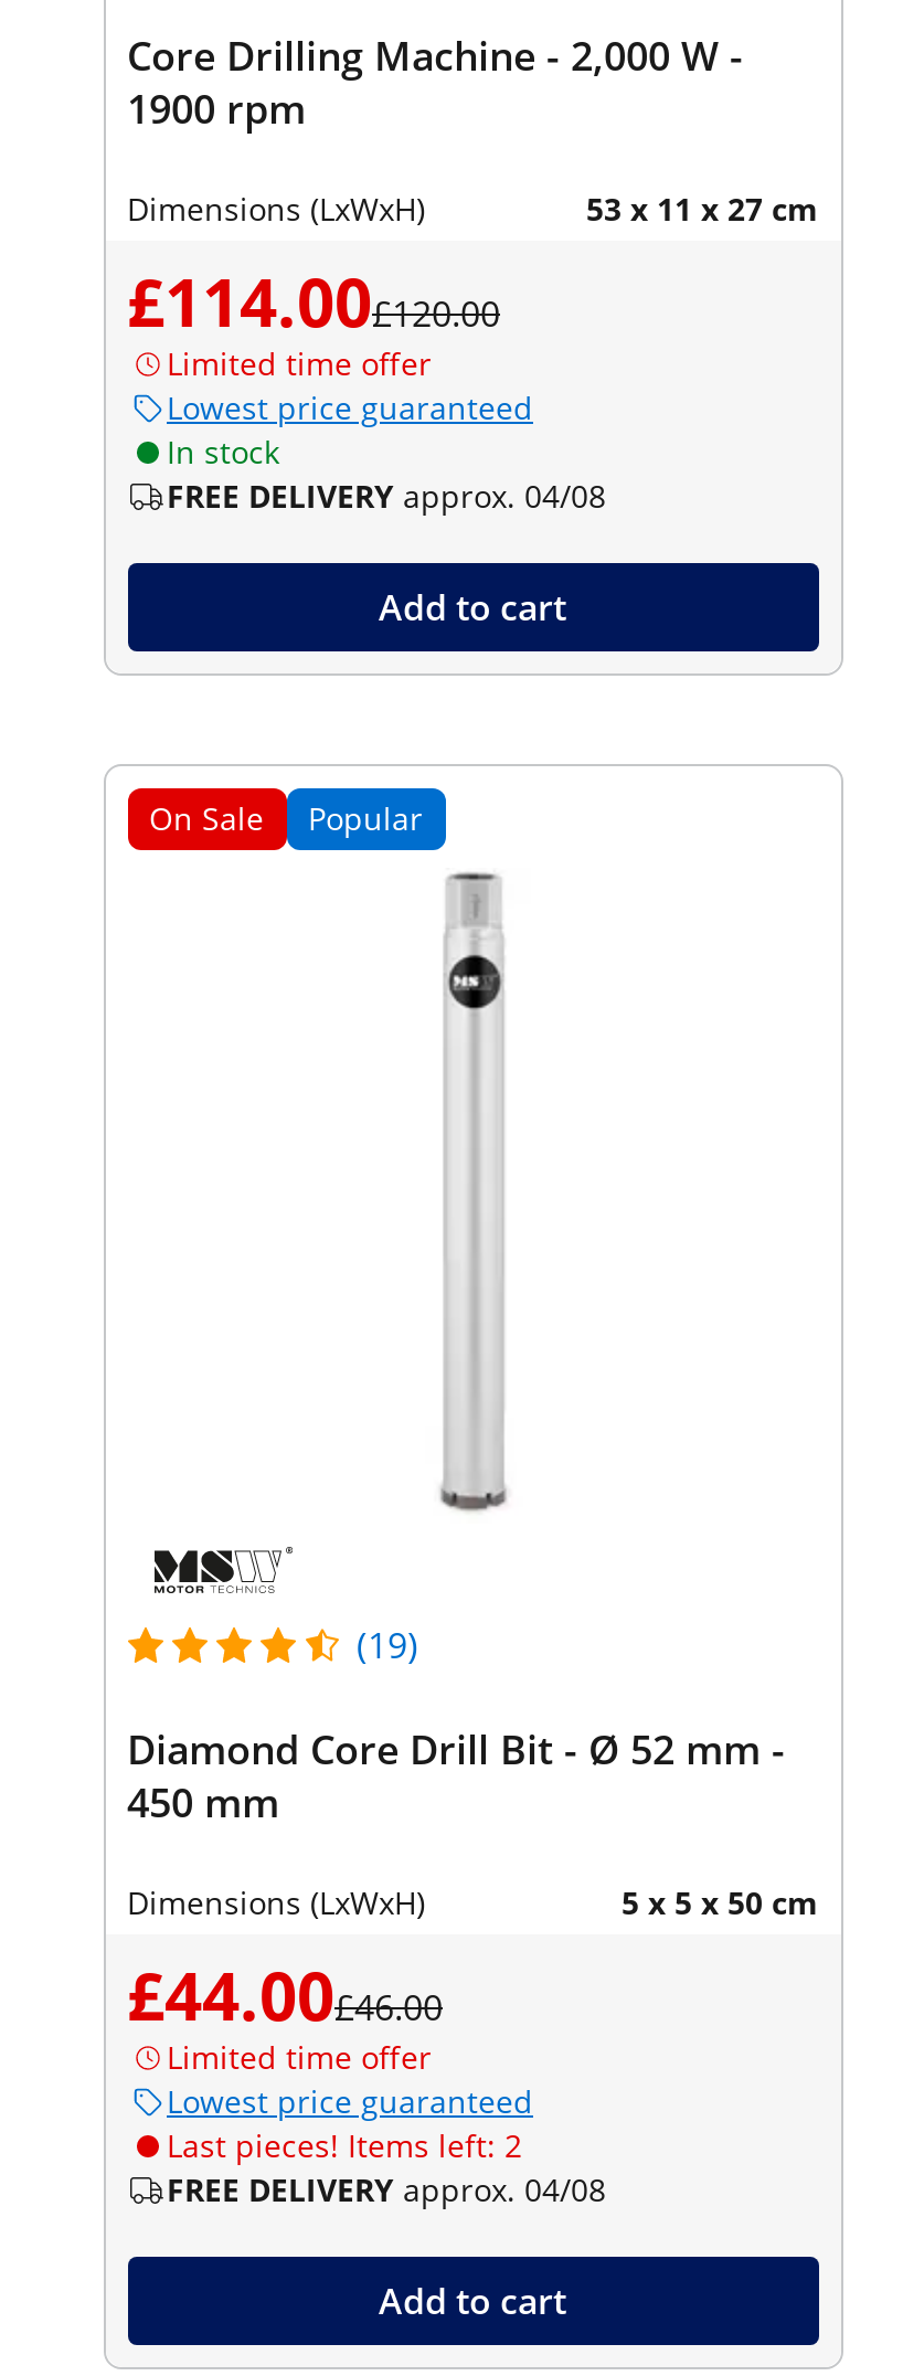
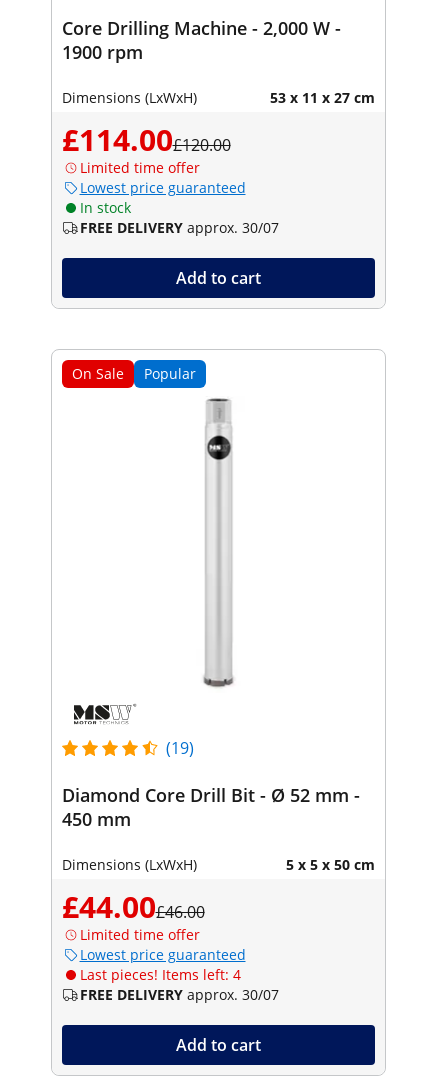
- FREE DELIVERY approx. 04/08
+ FREE DELIVERY approx. 30/07

- Last pieces! Items left: 2
+ Last pieces! Items left: 4

- FREE DELIVERY approx. 04/08
+ FREE DELIVERY approx. 30/07
